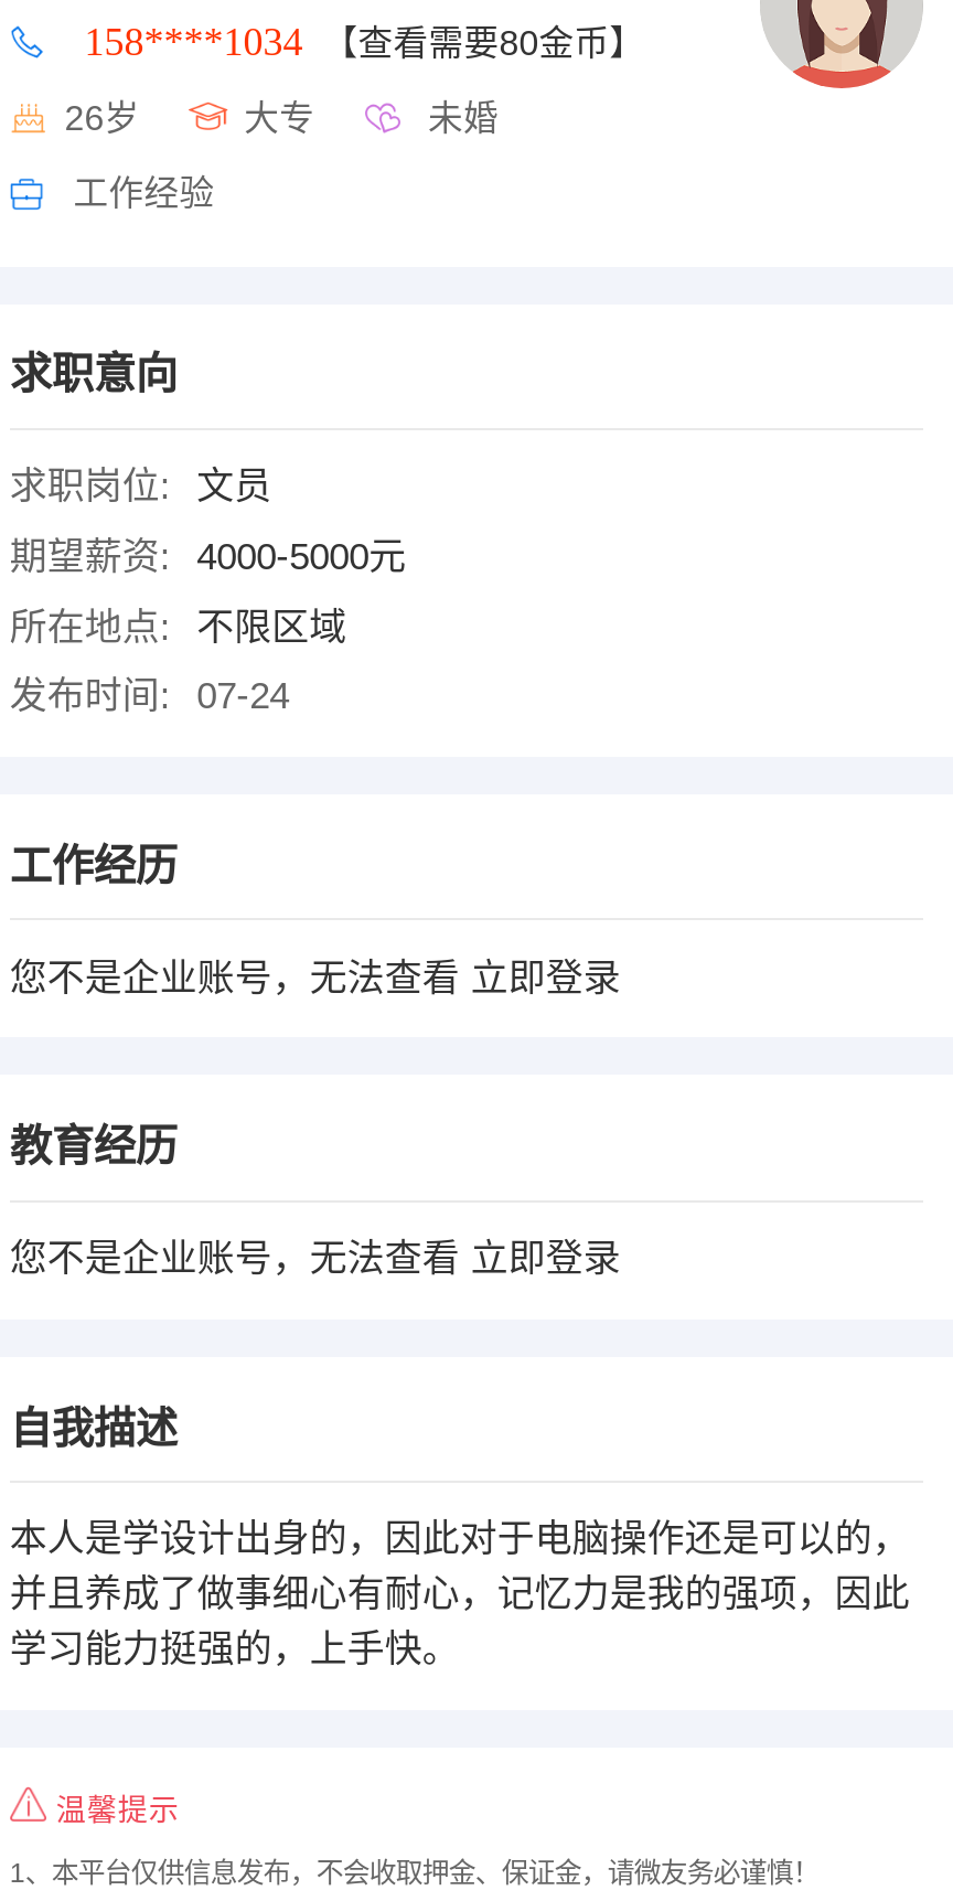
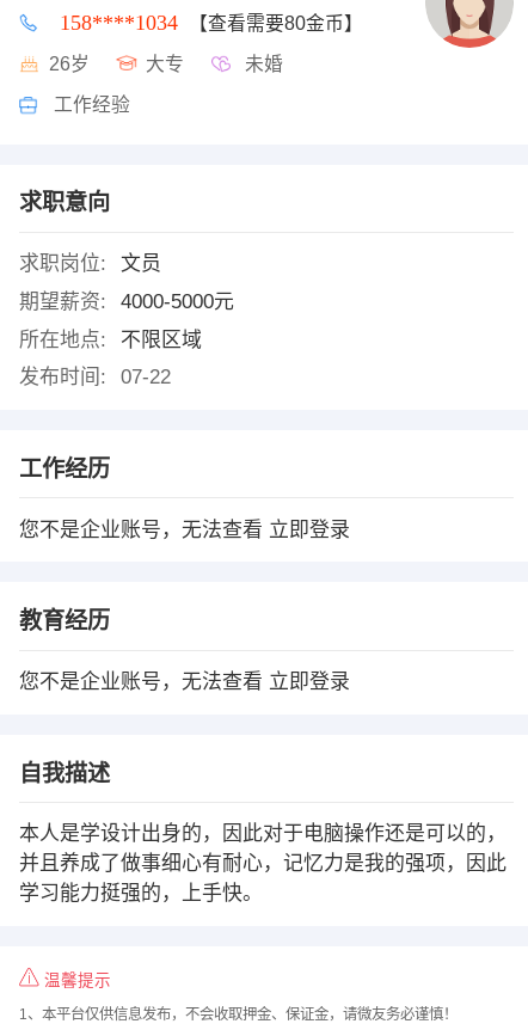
- 发布时间: 07-24
+ 发布时间: 07-22
